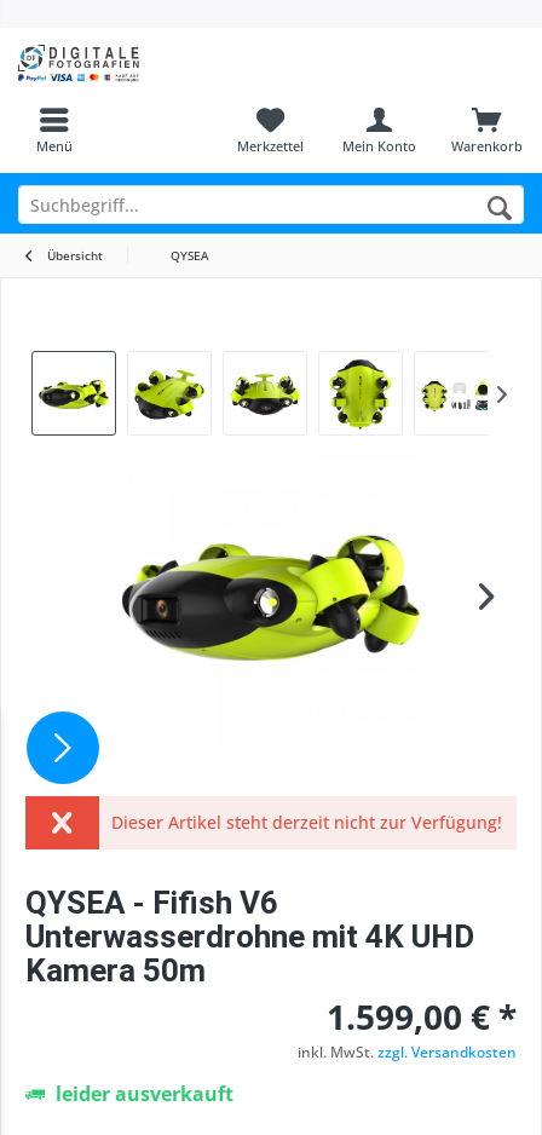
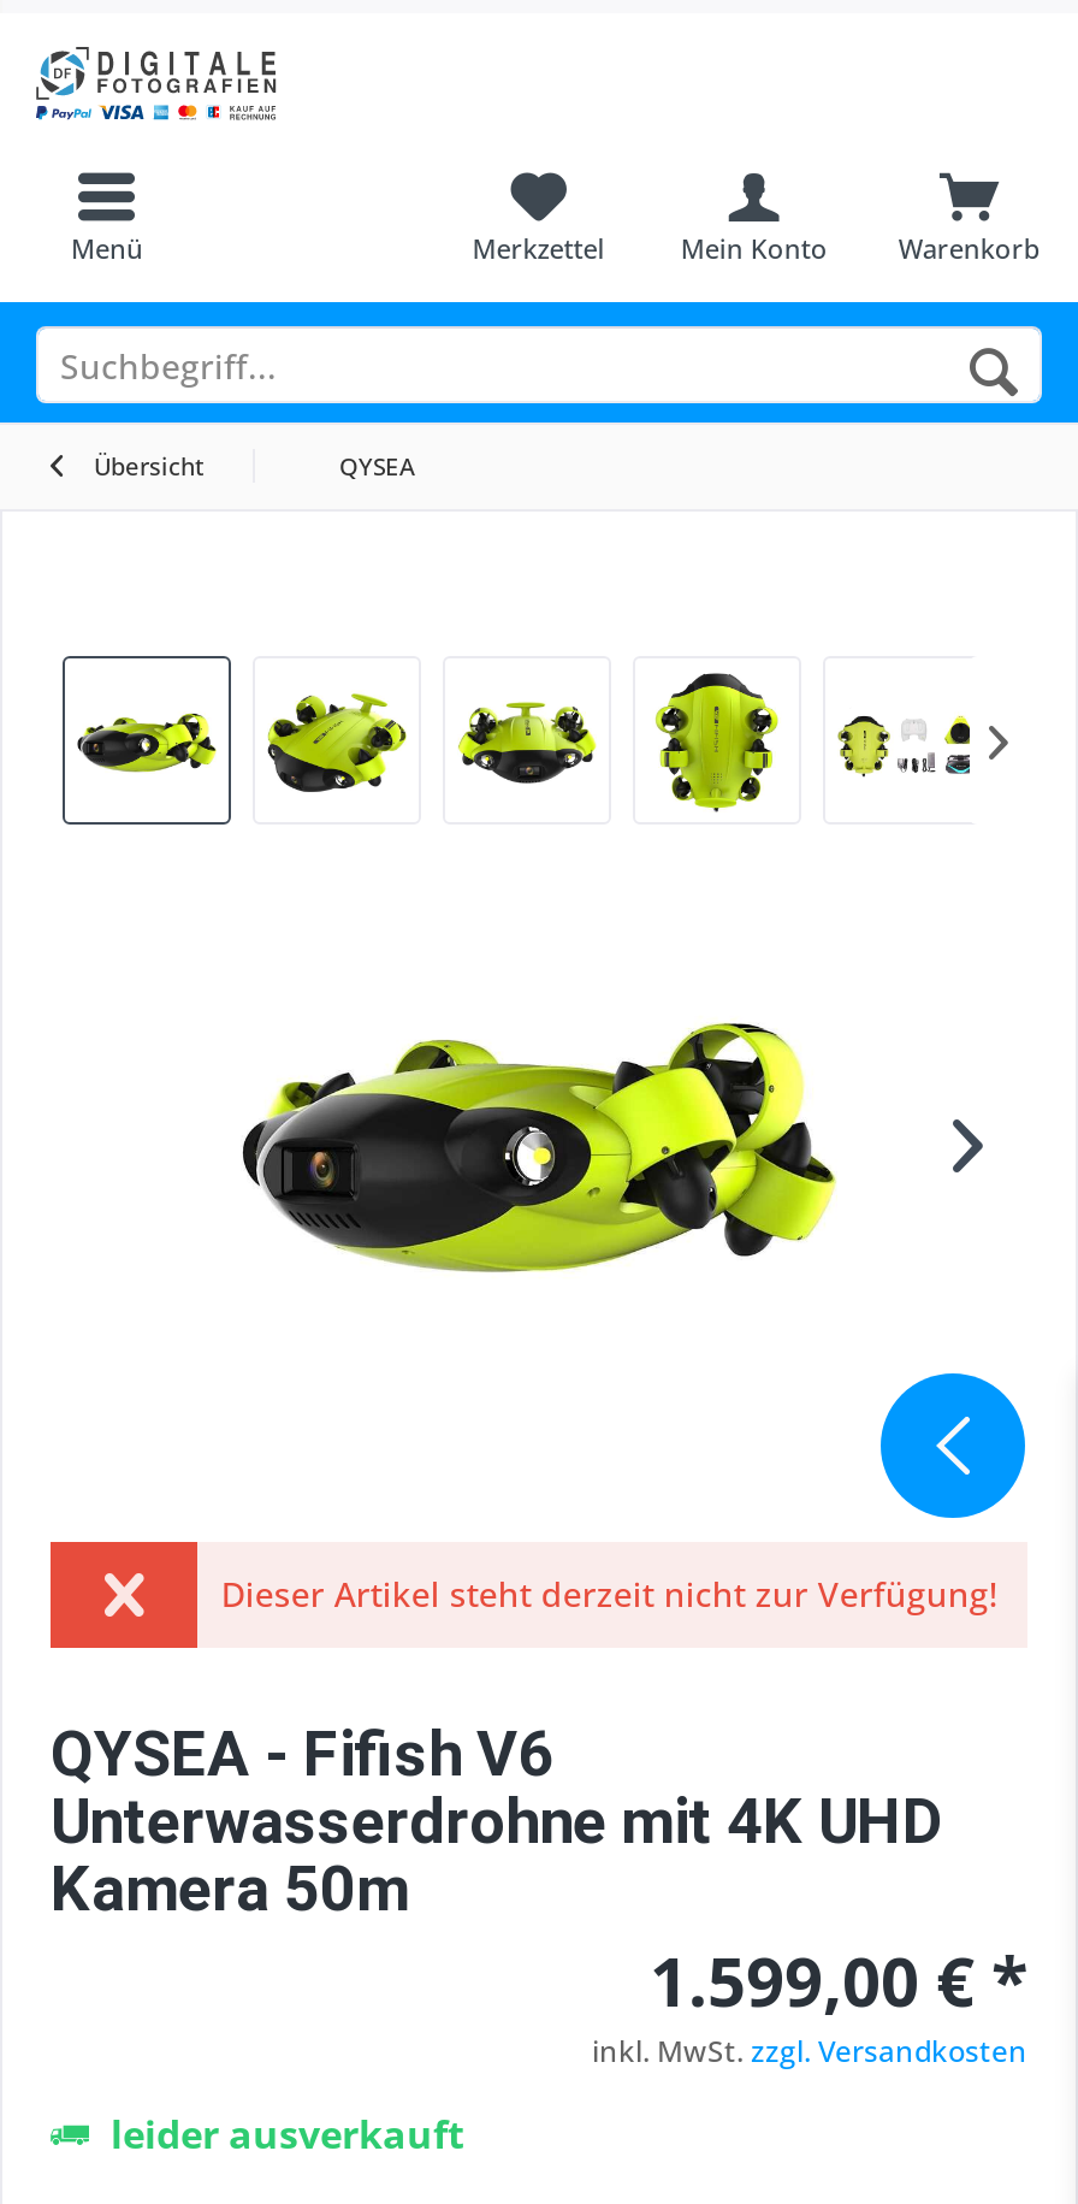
+ [image]

- [image]
